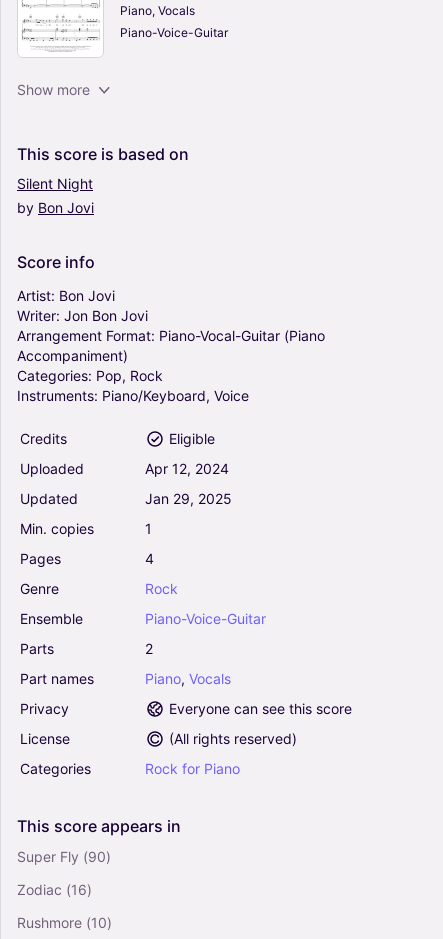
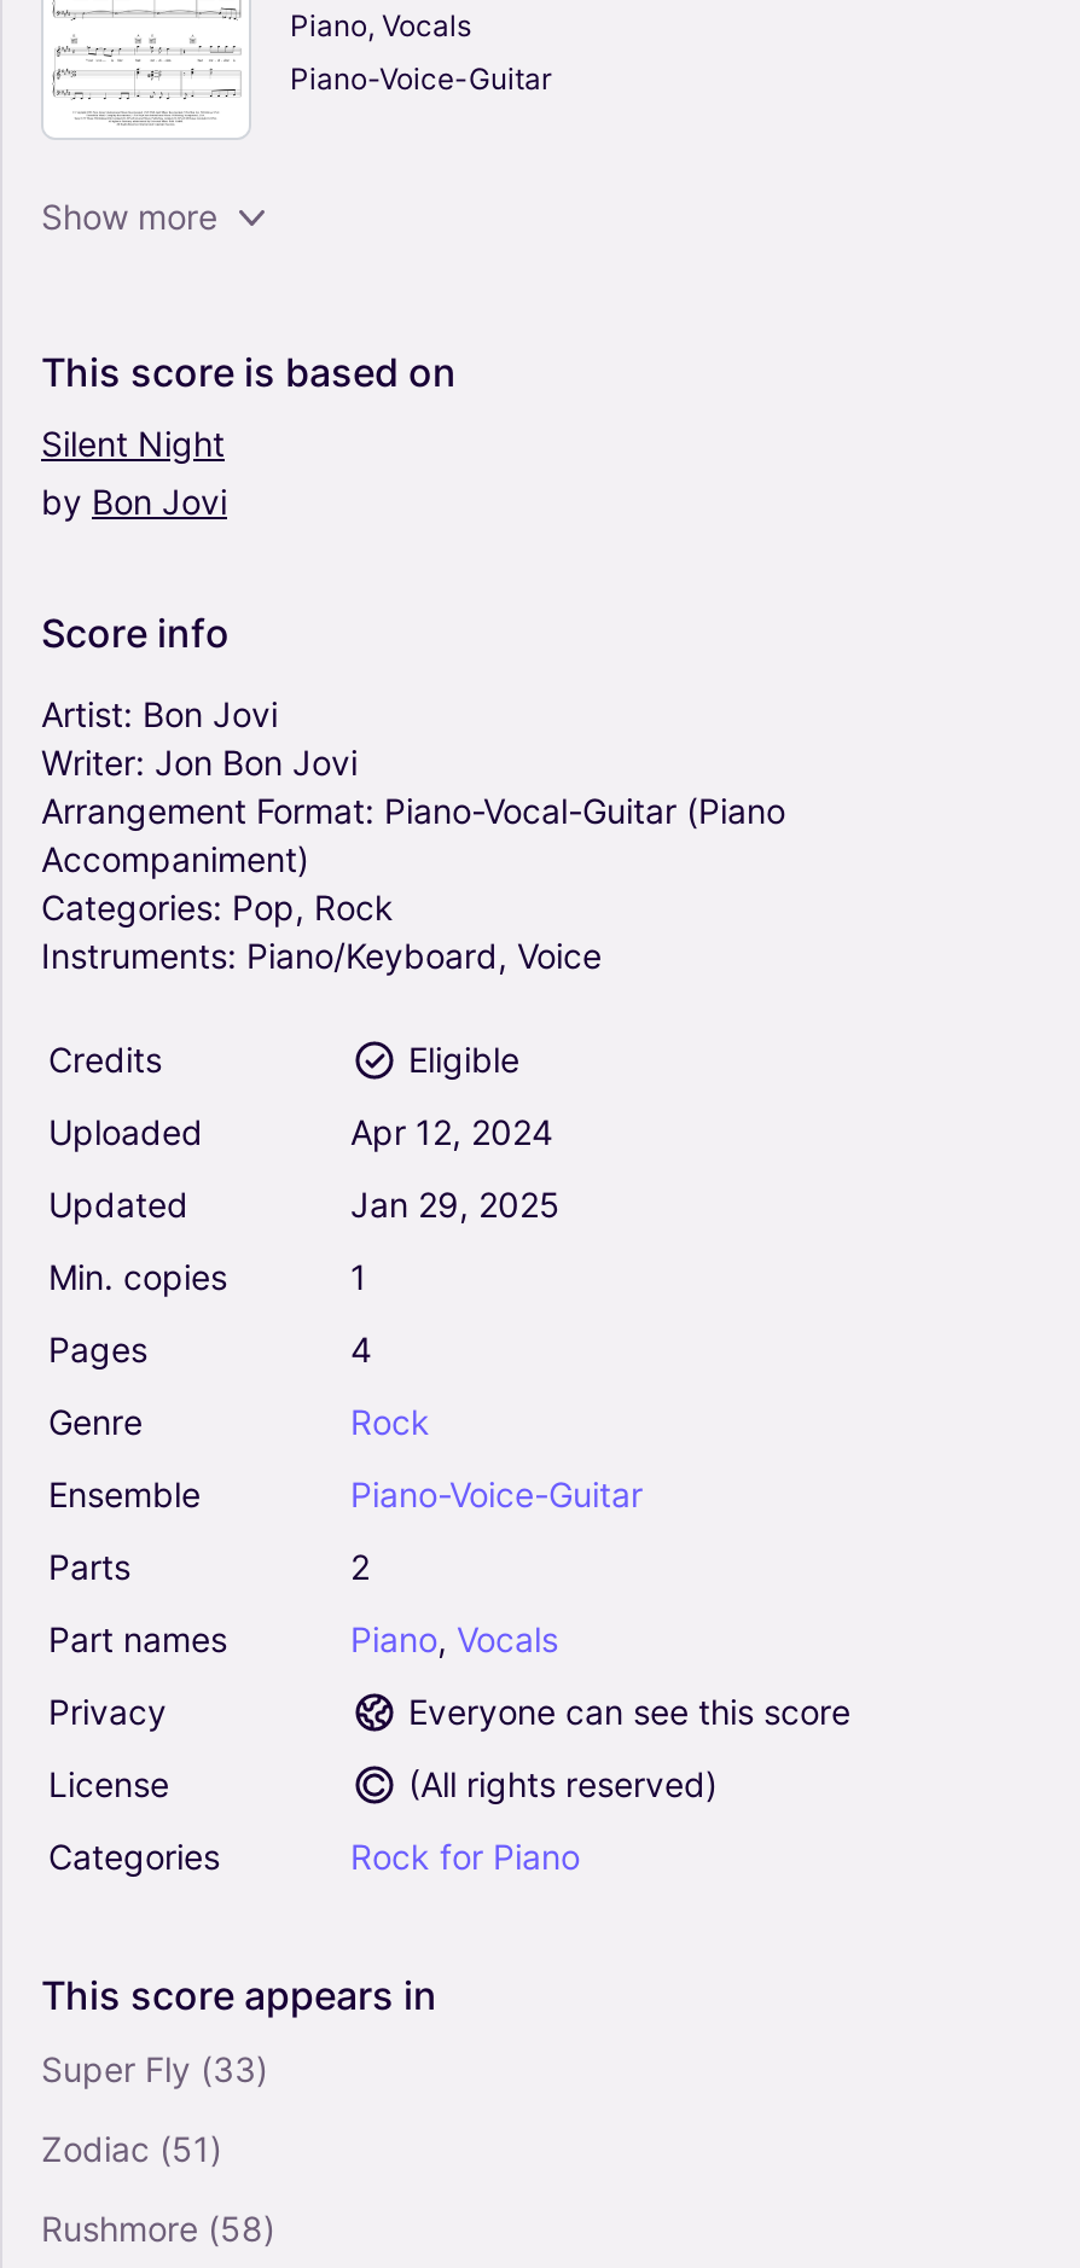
- Super Fly (90)
+ Super Fly (33)

- Zodiac (16)
+ Zodiac (51)

- Rushmore (10)
+ Rushmore (58)
